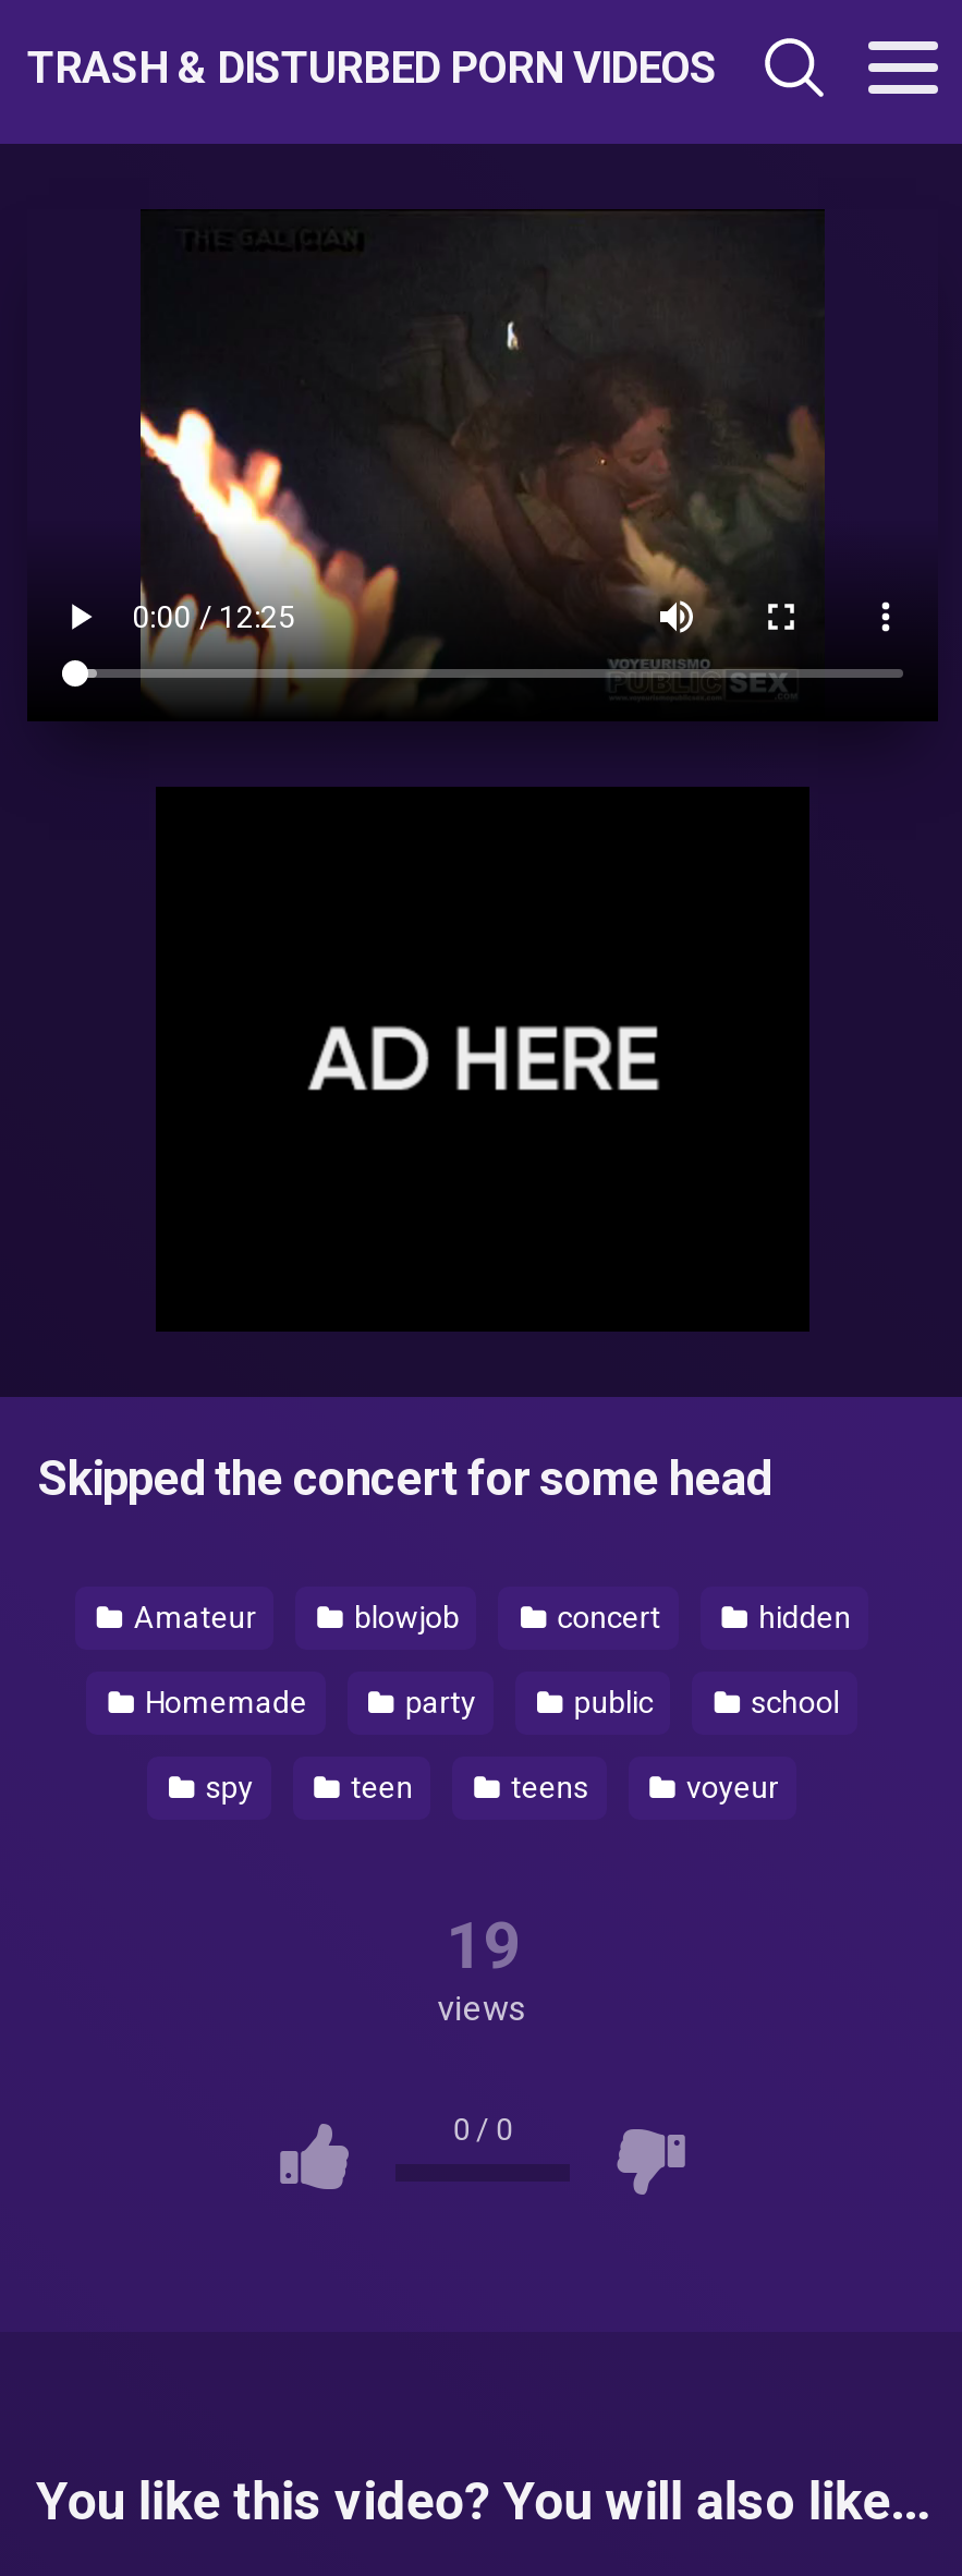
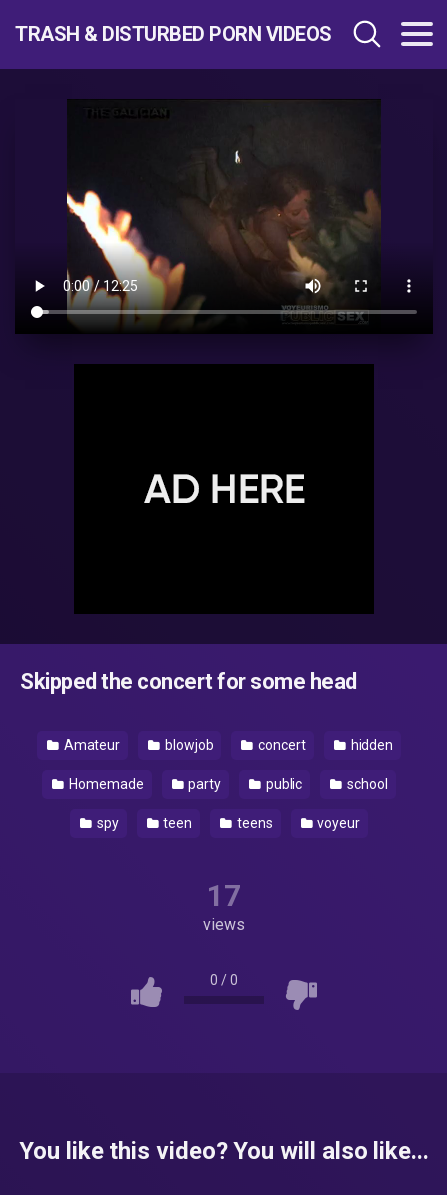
- 19
+ 17
